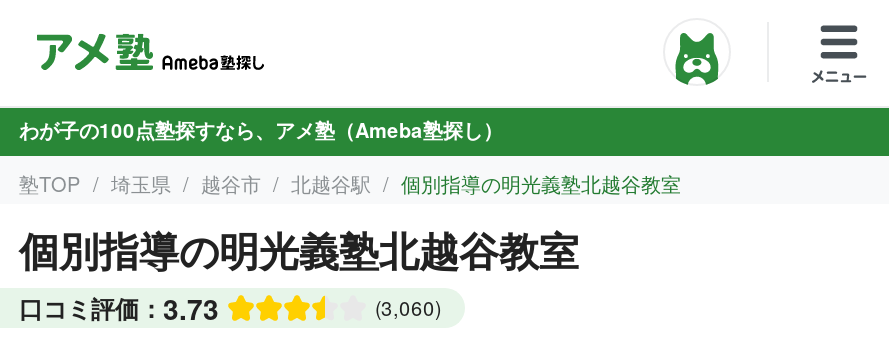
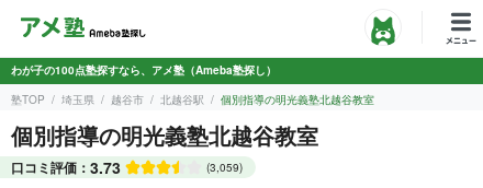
- (3,060)
+ (3,059)
